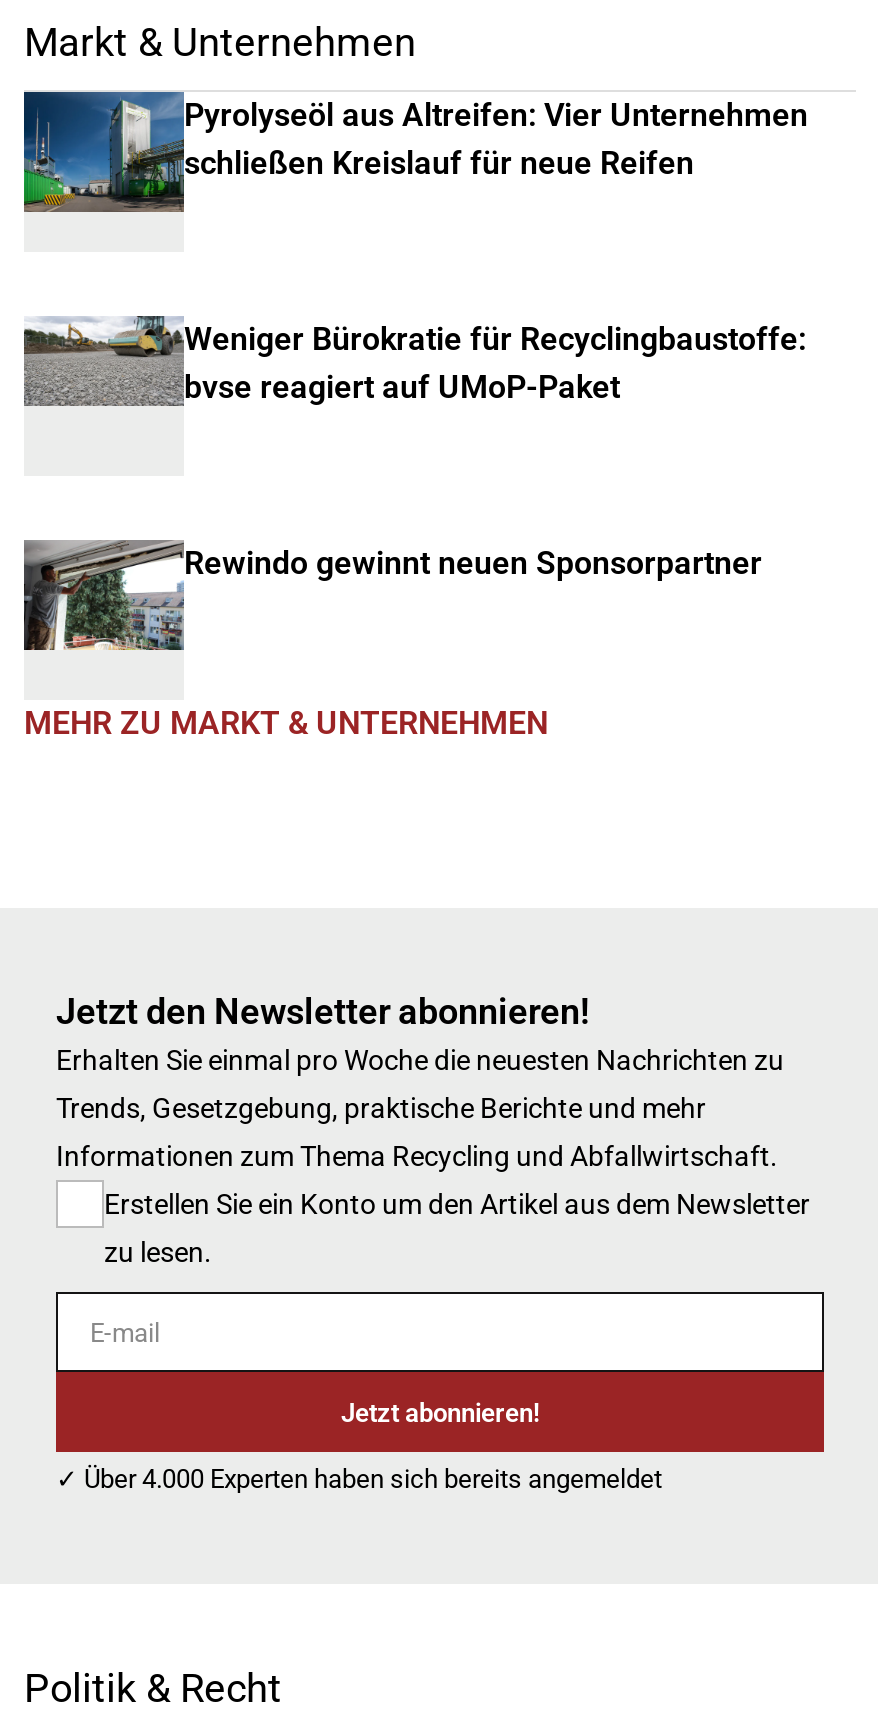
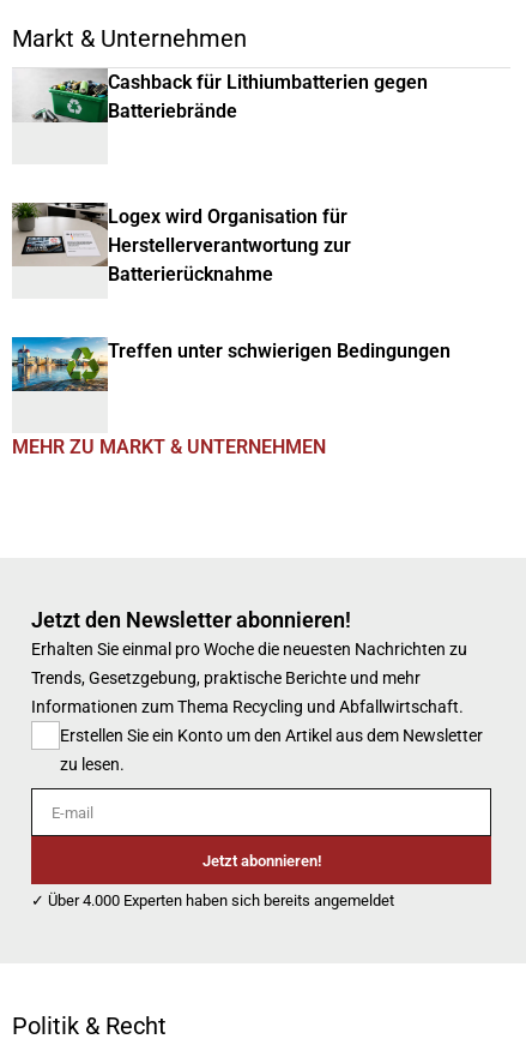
- [image]
- Pyrolyseöl aus Altreifen: Vier Unternehmen
- schließen Kreislauf für neue Reifen
+ [image]
+ Cashback für Lithiumbatterien gegen
+ Batteriebrände

- [image]
- Weniger Bürokratie für Recyclingbaustoffe:
- bvse reagiert auf UMoP-Paket
+ [image]
+ Logex wird Organisation für
+ Herstellerverantwortung zur
+ Batterierücknahme

- [image]
- Rewindo gewinnt neuen Sponsorpartner
+ [image]
+ Treffen unter schwierigen Bedingungen
